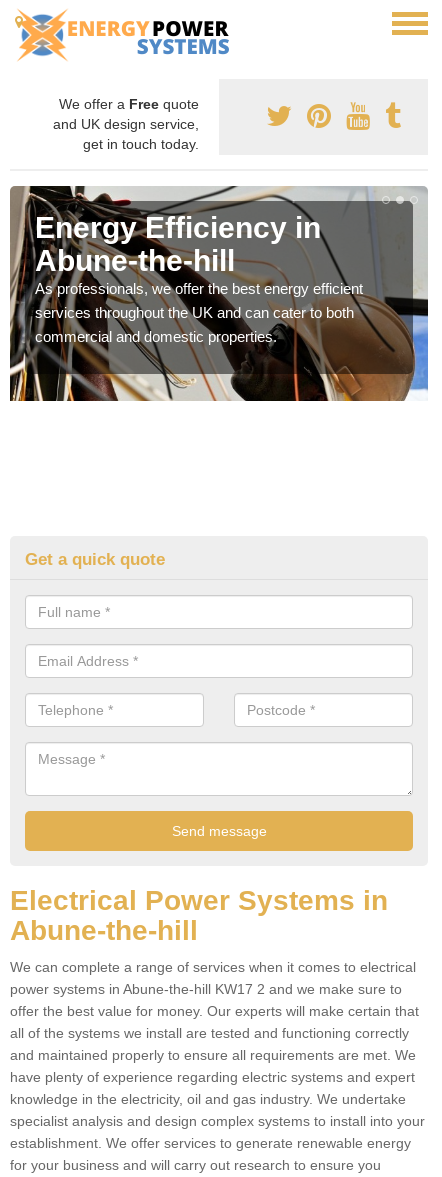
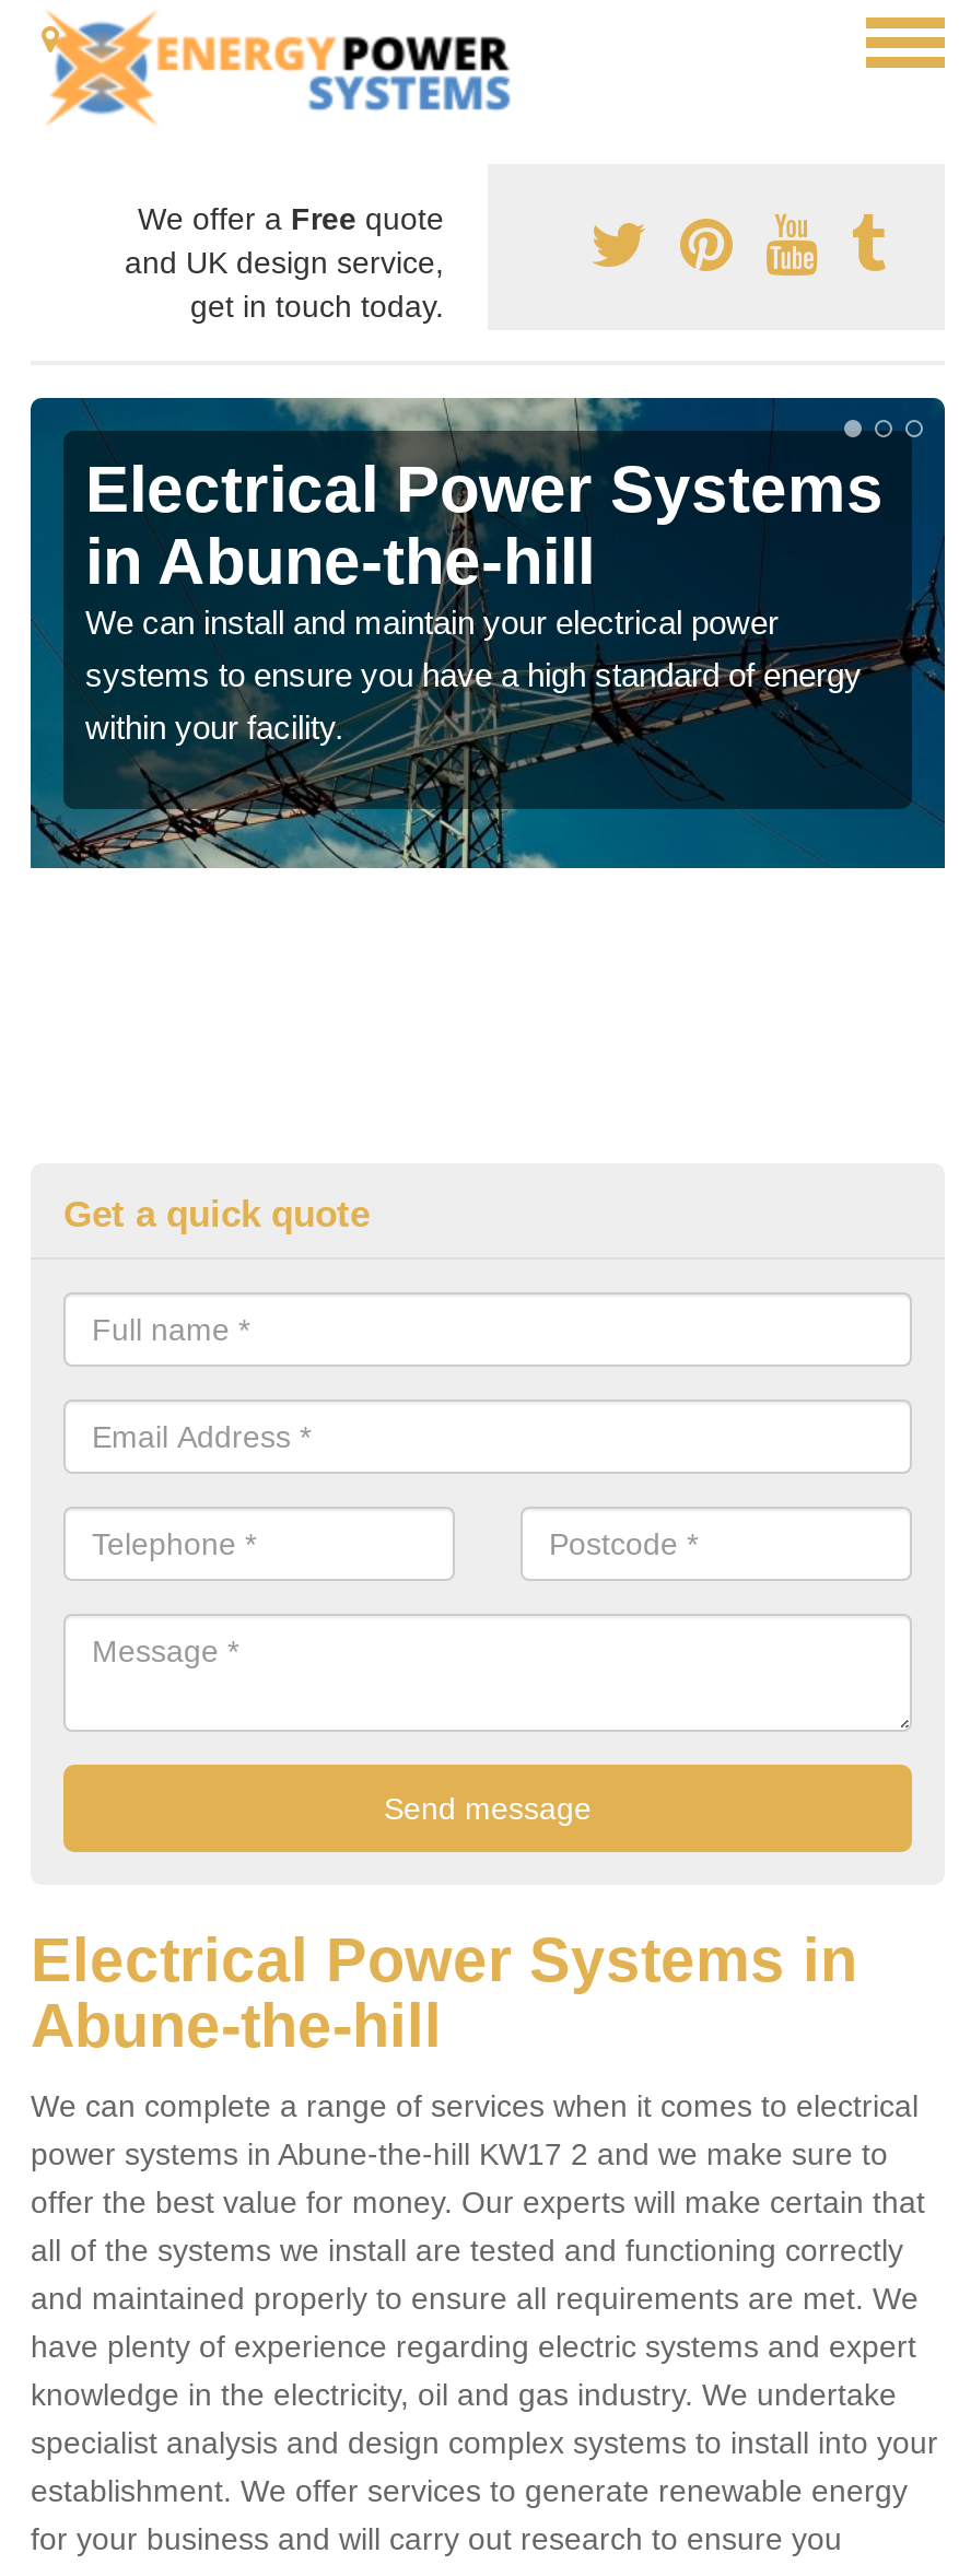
- [image]
- Energy Efficiency in
- Abune-the-hill
- As professionals, we offer the best energy efficient
- services throughout the UK and can cater to both
- commercial and domestic properties.
+ [image]
+ Electrical Power Systems
+ in Abune-the-hill
+ We can install and maintain your electrical power
+ systems to ensure you have a high standard of energy
+ within your facility.
